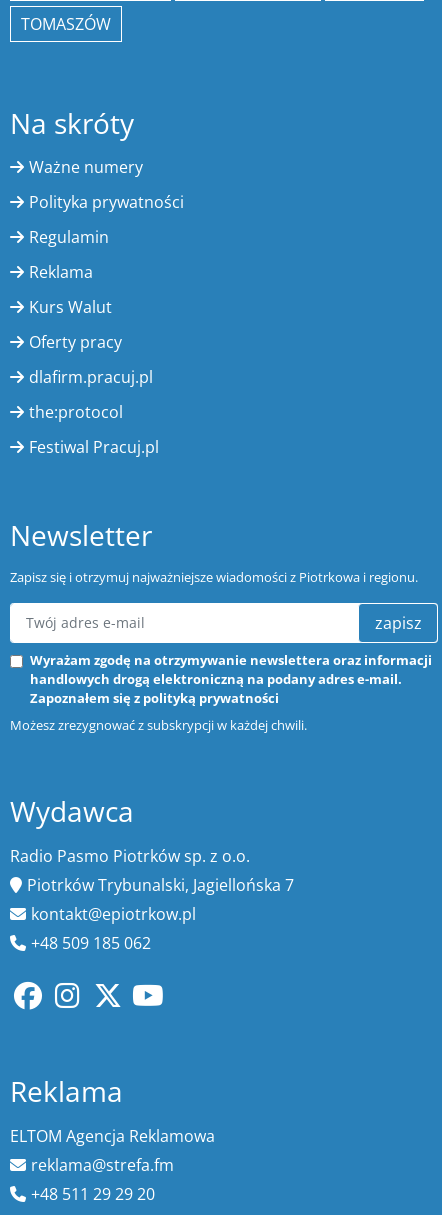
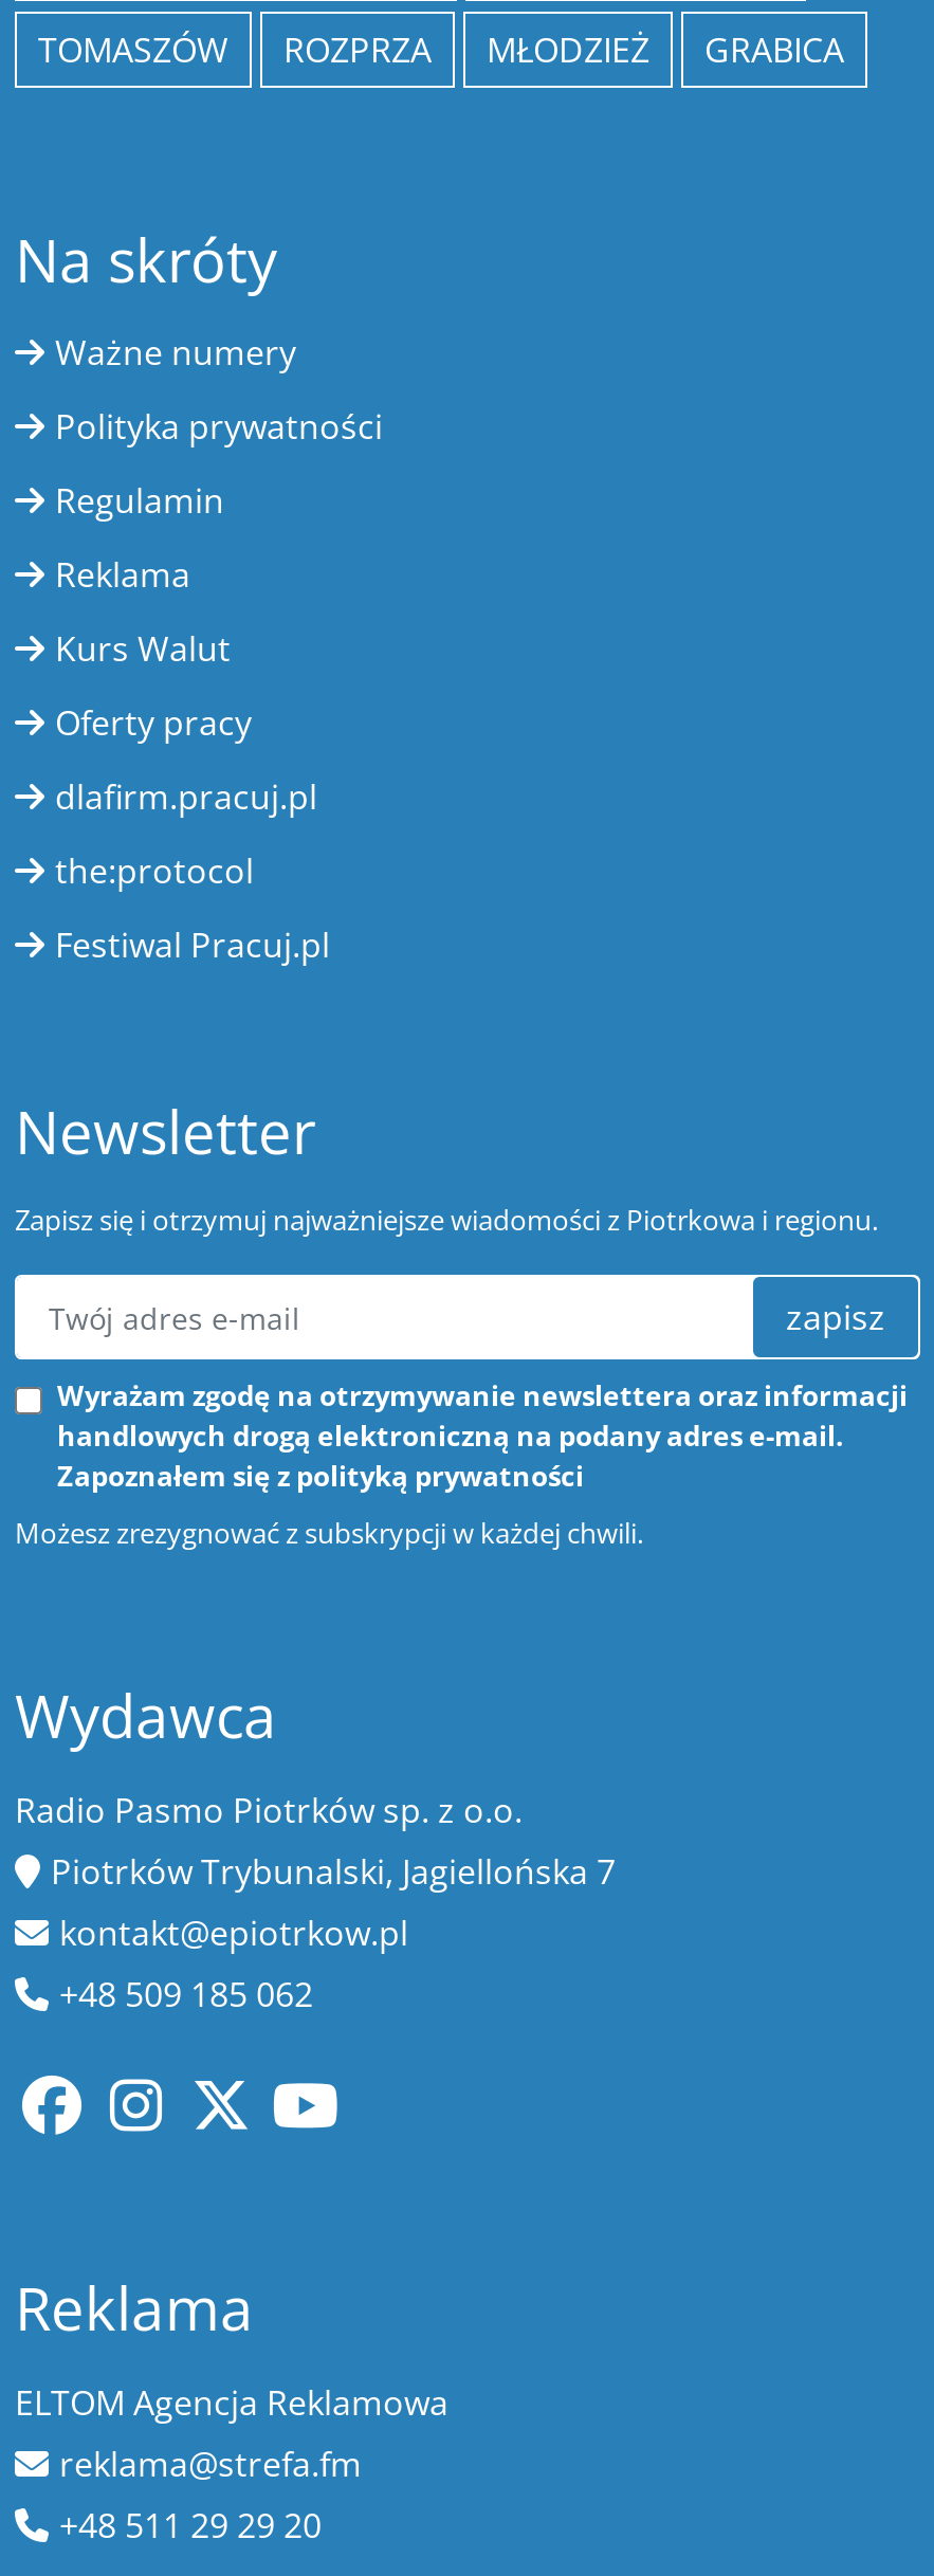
+ ROZPRZA
+ MŁODZIEŻ
+ GRABICA
